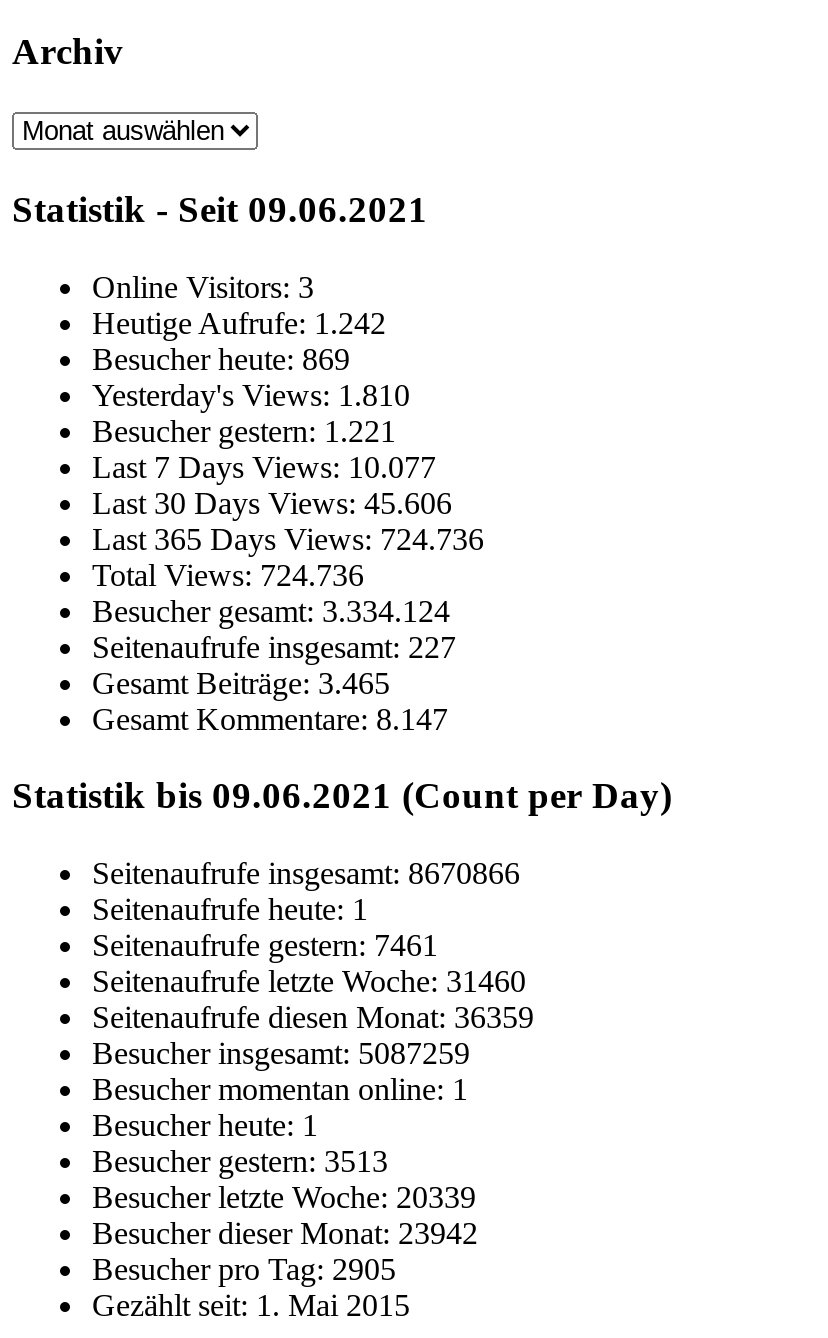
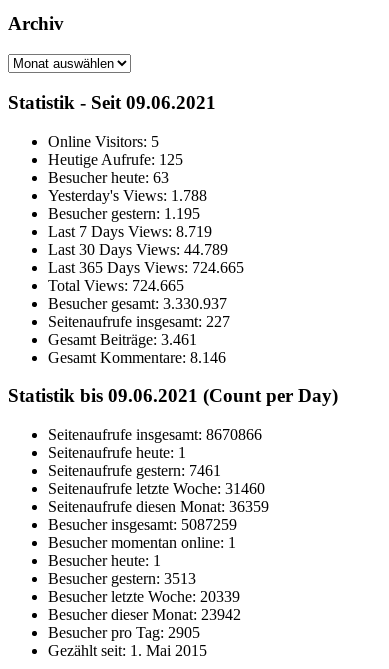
- Online Visitors: 3
+ Online Visitors: 5

- Heutige Aufrufe: 1.242
+ Heutige Aufrufe: 125

- Besucher heute: 869
+ Besucher heute: 63

- Yesterday's Views: 1.810
+ Yesterday's Views: 1.788

- Besucher gestern: 1.221
+ Besucher gestern: 1.195

- Last 7 Days Views: 10.077
+ Last 7 Days Views: 8.719

- Last 30 Days Views: 45.606
+ Last 30 Days Views: 44.789

- Last 365 Days Views: 724.736
+ Last 365 Days Views: 724.665

- Total Views: 724.736
+ Total Views: 724.665

- Besucher gesamt: 3.334.124
+ Besucher gesamt: 3.330.937

- Gesamt Beiträge:3.465
+ Gesamt Beiträge:3.461

- Gesamt Kommentare: 8.147
+ Gesamt Kommentare: 8.146
